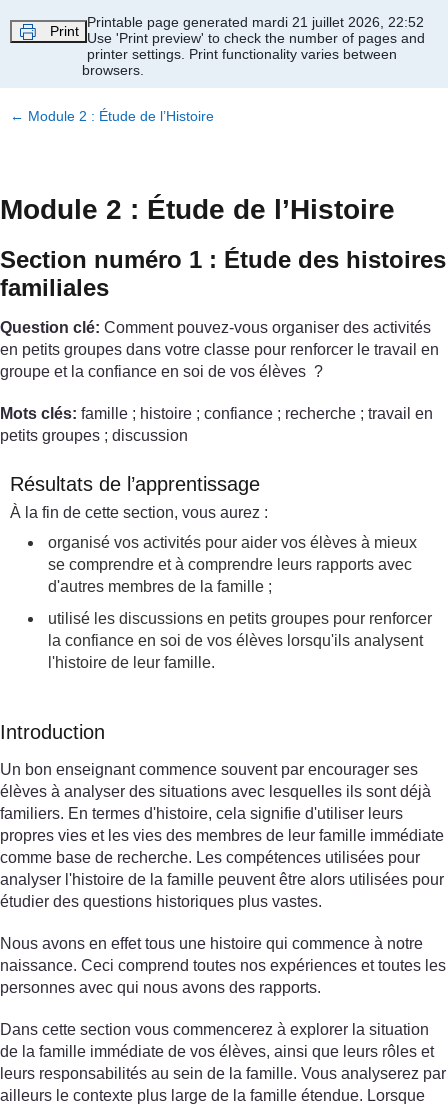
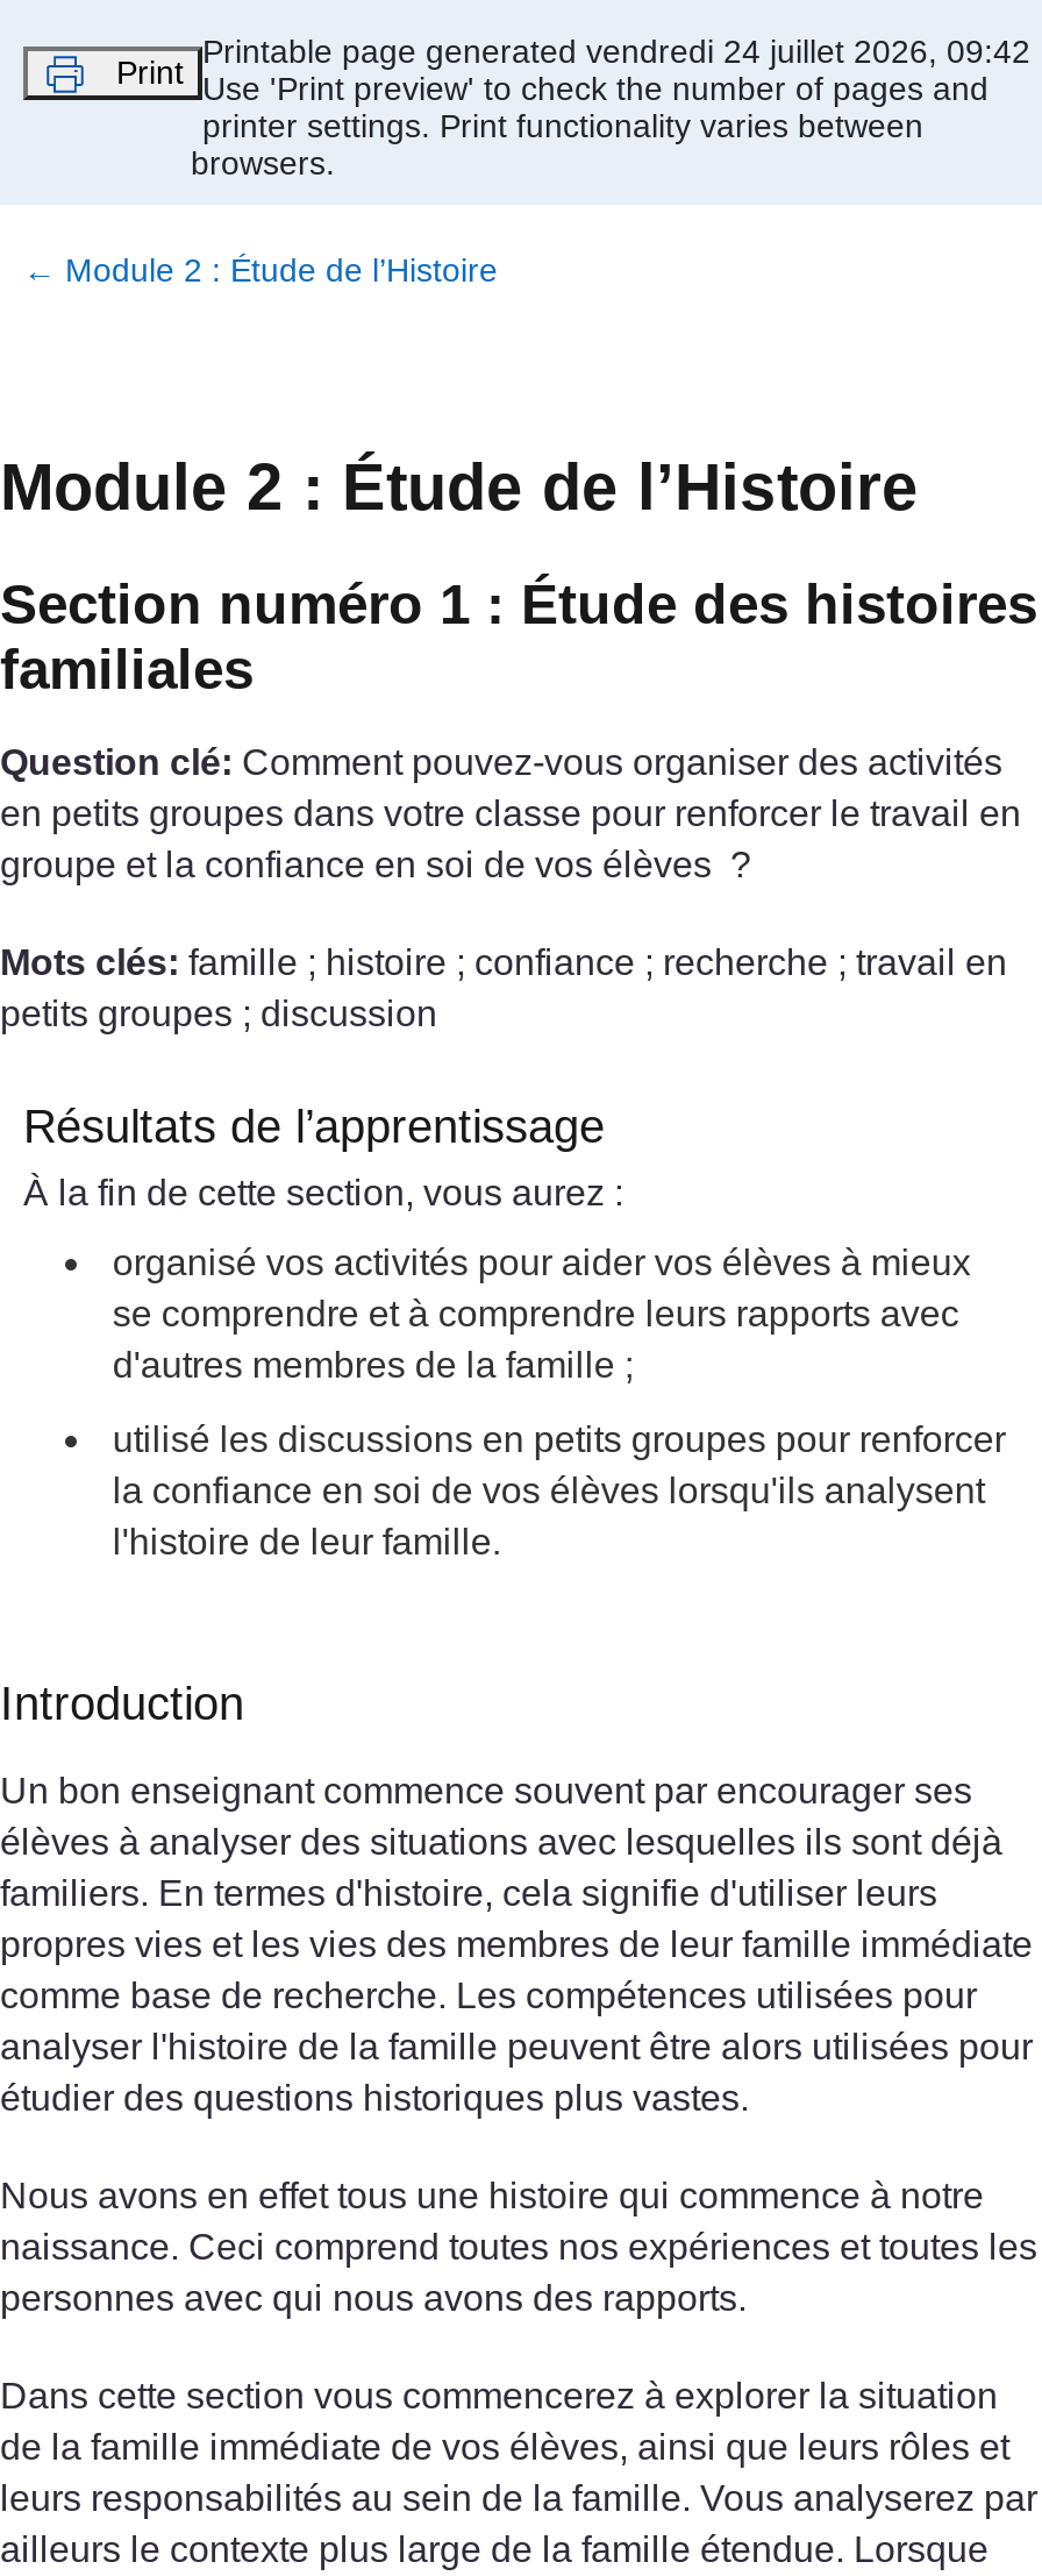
- Printable page generated mardi 21 juillet 2026, 22:52
+ Printable page generated vendredi 24 juillet 2026, 09:42
